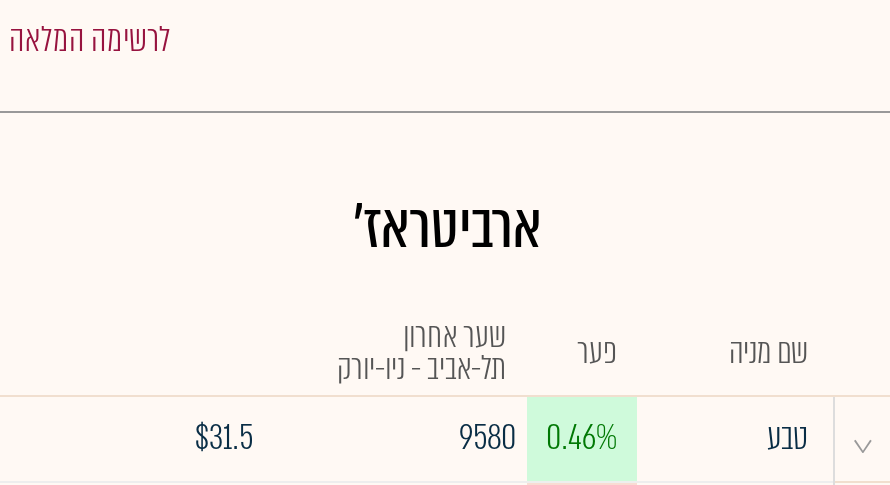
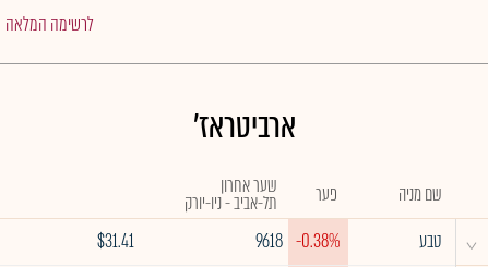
- $31.5
+ $31.41

- 9580
+ 9618

- 0.46%
+ -0.38%
